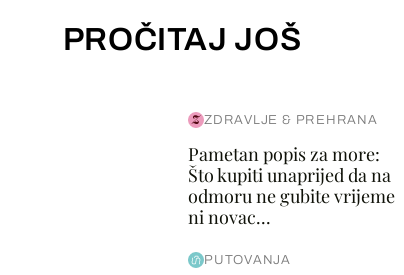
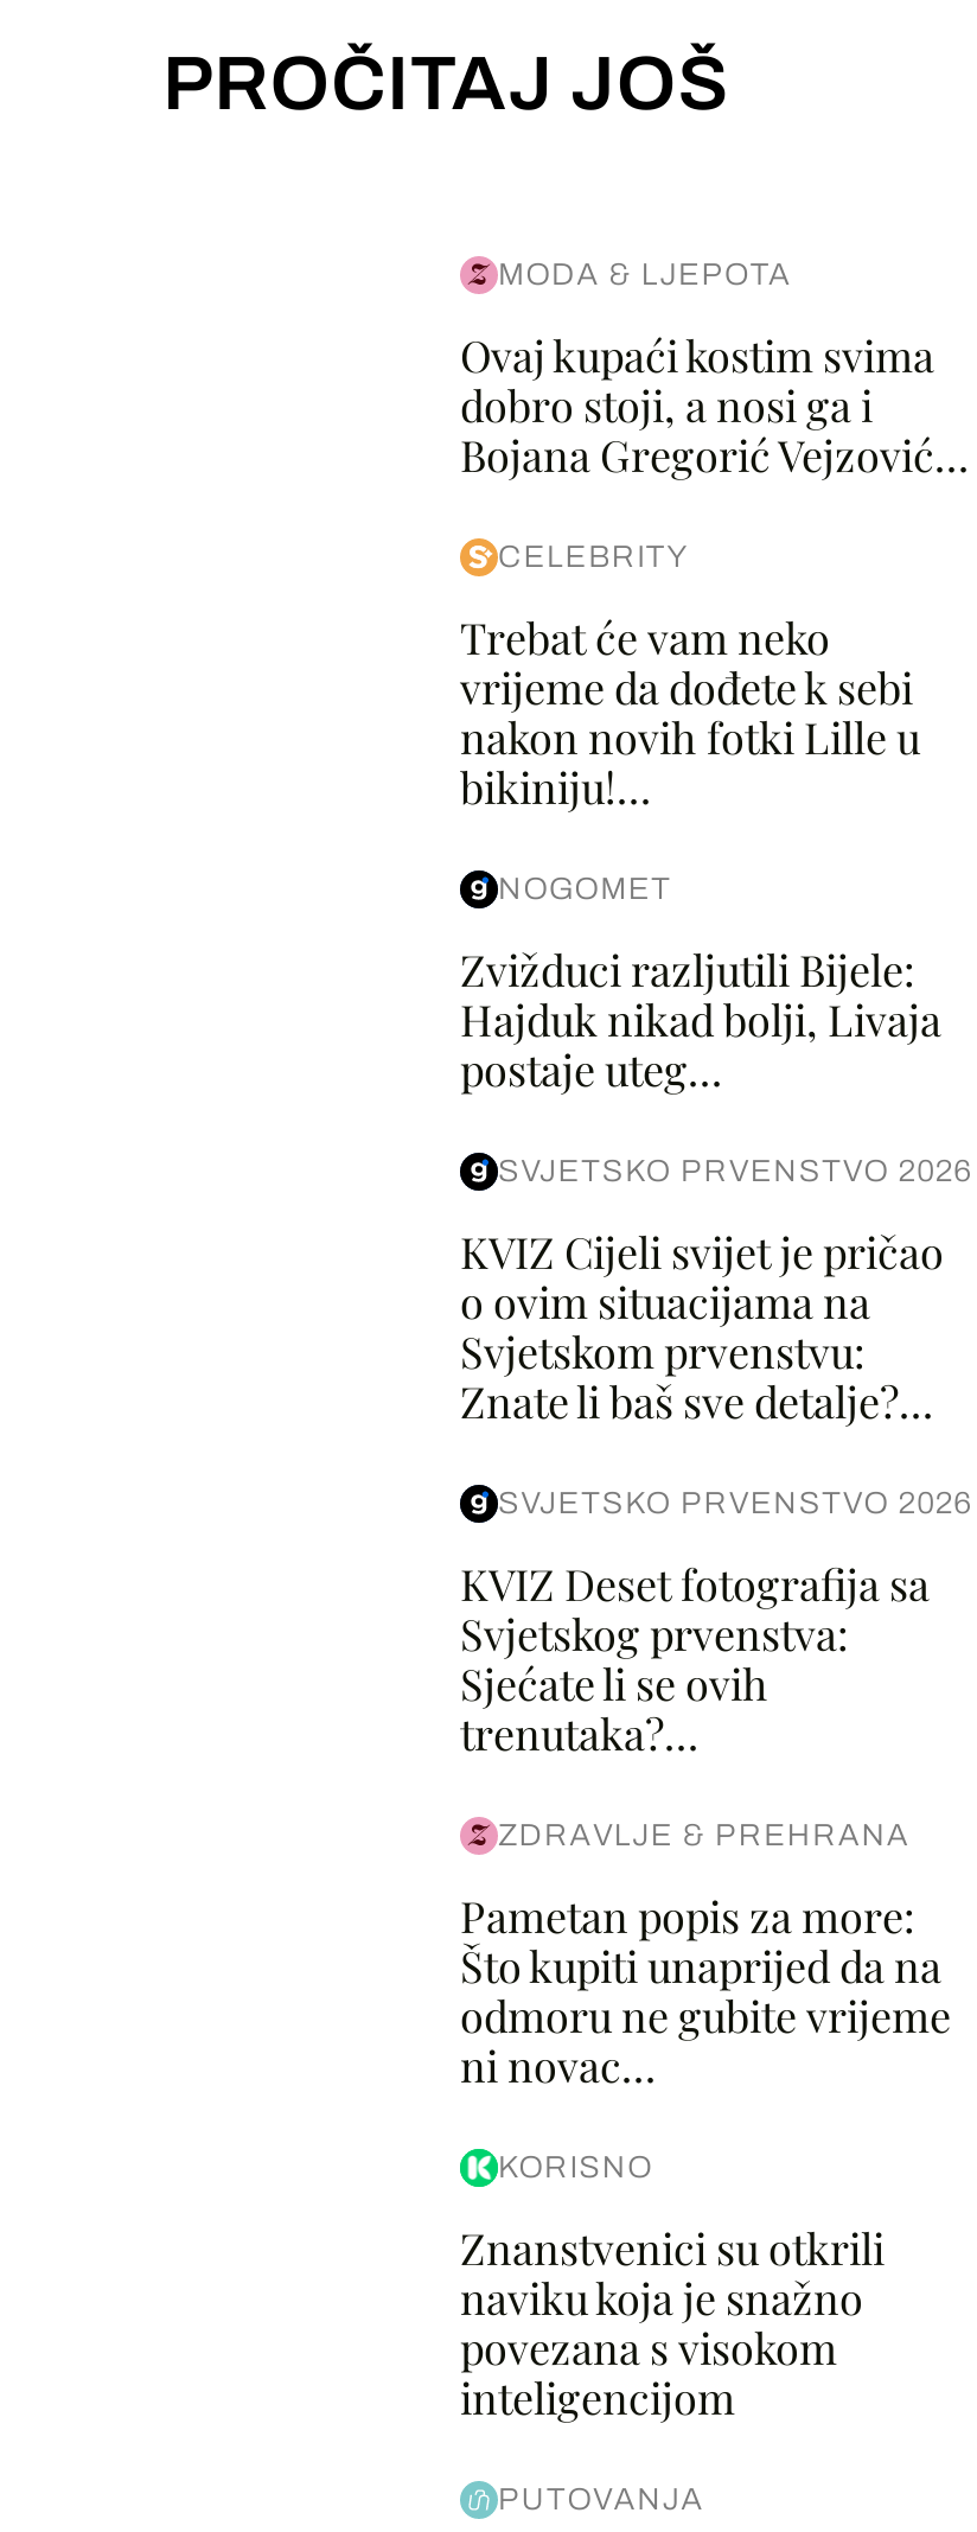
+ MODA & LJEPOTA
+ Ovaj kupaći kostim svima
+ dobro stoji, a nosi ga i
+ Bojana Gregorić Vejzović...
+ CELEBRITY
+ Trebat će vam neko
+ vrijeme da dođete k sebi
+ nakon novih fotki Lille u
+ bikiniju!...
+ NOGOMET
+ Zvižduci razljutili Bijele:
+ Hajduk nikad bolji, Livaja
+ postaje uteg...
+ SVJETSKO PRVENSTVO 2026
+ KVIZ Cijeli svijet je pričao
+ o ovim situacijama na
+ Svjetskom prvenstvu:
+ Znate li baš sve detalje?...
+ SVJETSKO PRVENSTVO 2026
+ KVIZ Deset fotografija sa
+ Svjetskog prvenstva:
+ Sjećate li se ovih
+ trenutaka?...

+ KORISNO
+ Znanstvenici su otkrili
+ naviku koja je snažno
+ povezana s visokom
+ inteligencijom
